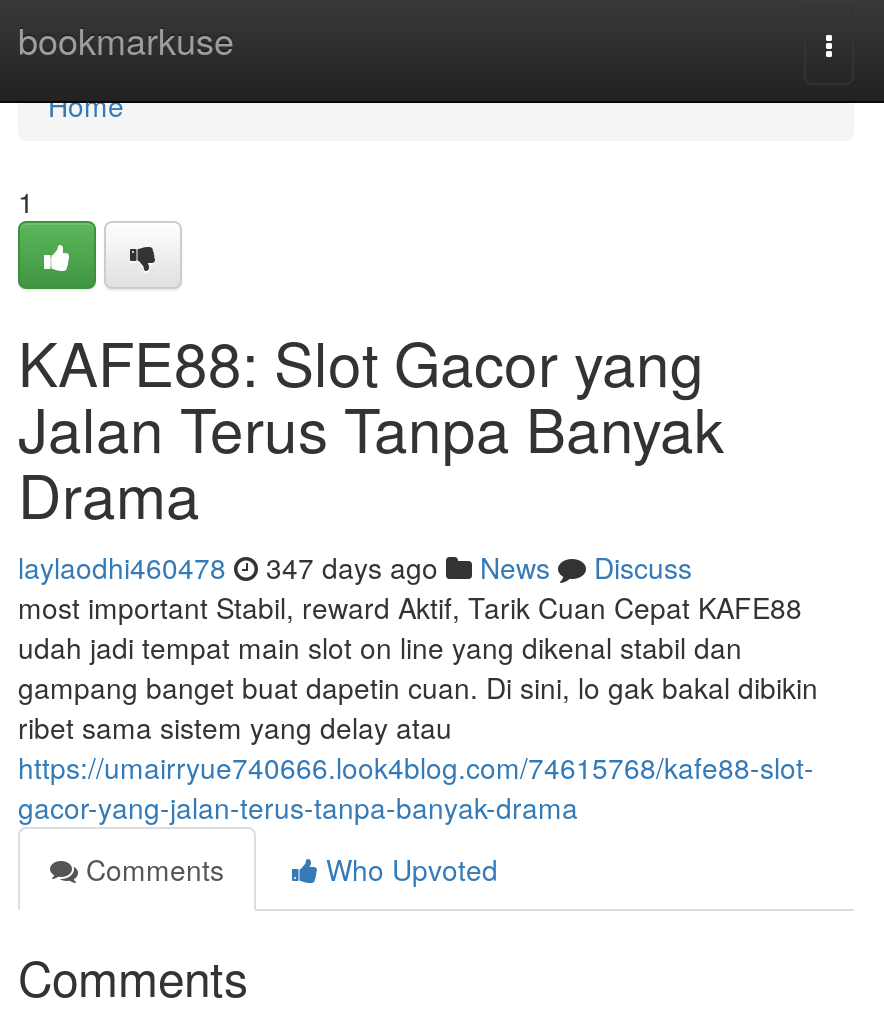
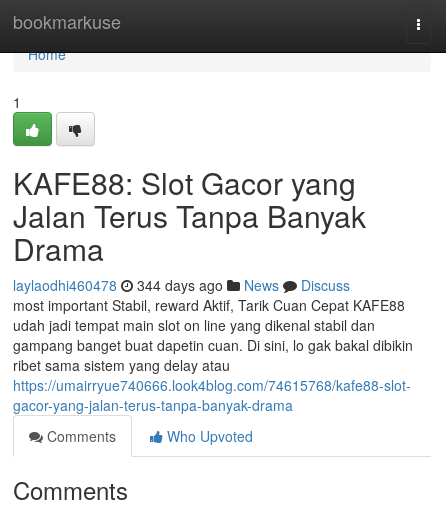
- laylaodhi460478 347 days ago News Discuss
+ laylaodhi460478 344 days ago News Discuss
